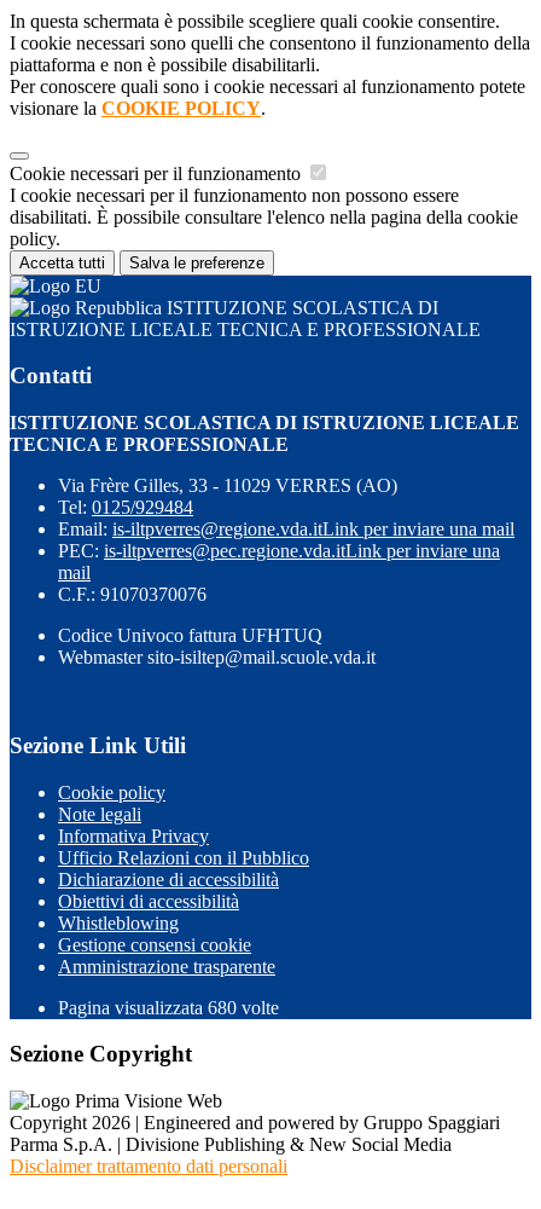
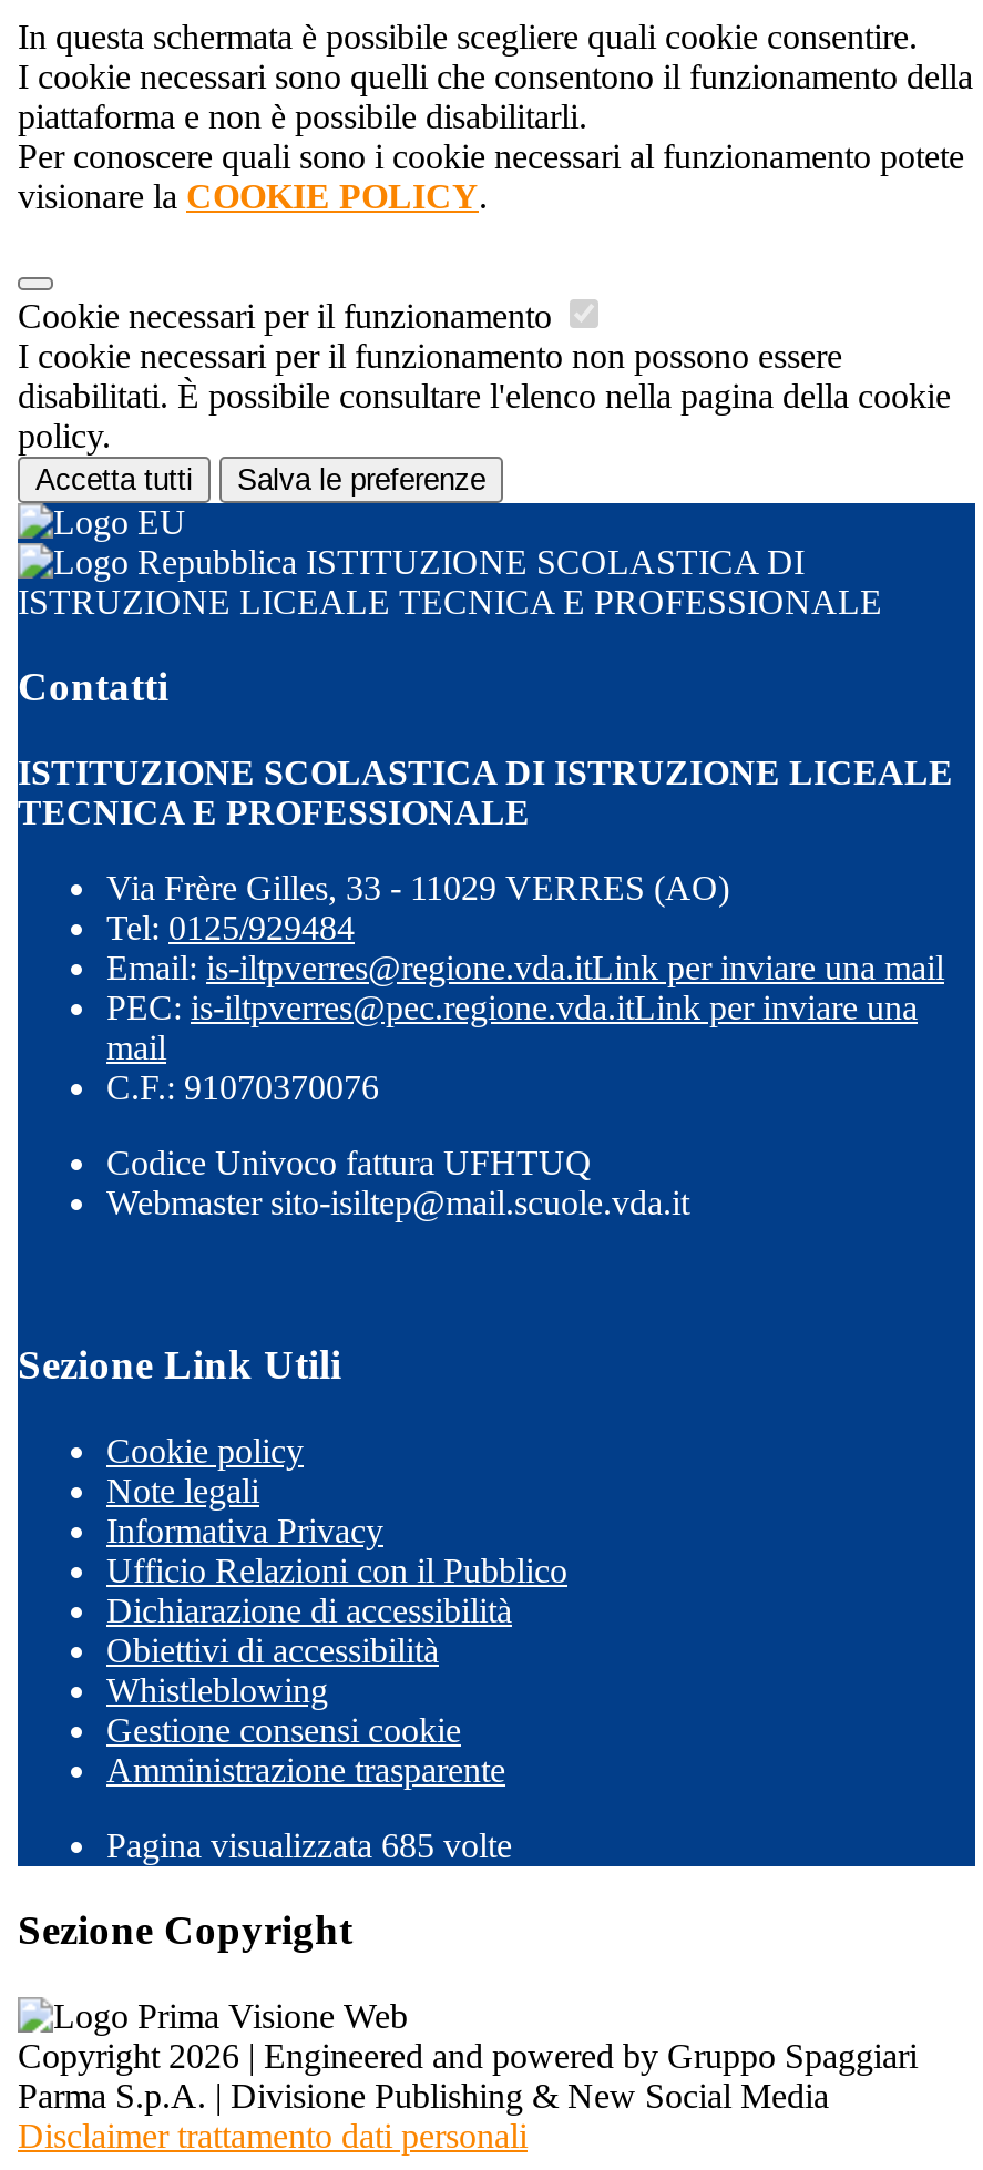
- Pagina visualizzata 680 volte
+ Pagina visualizzata 685 volte
